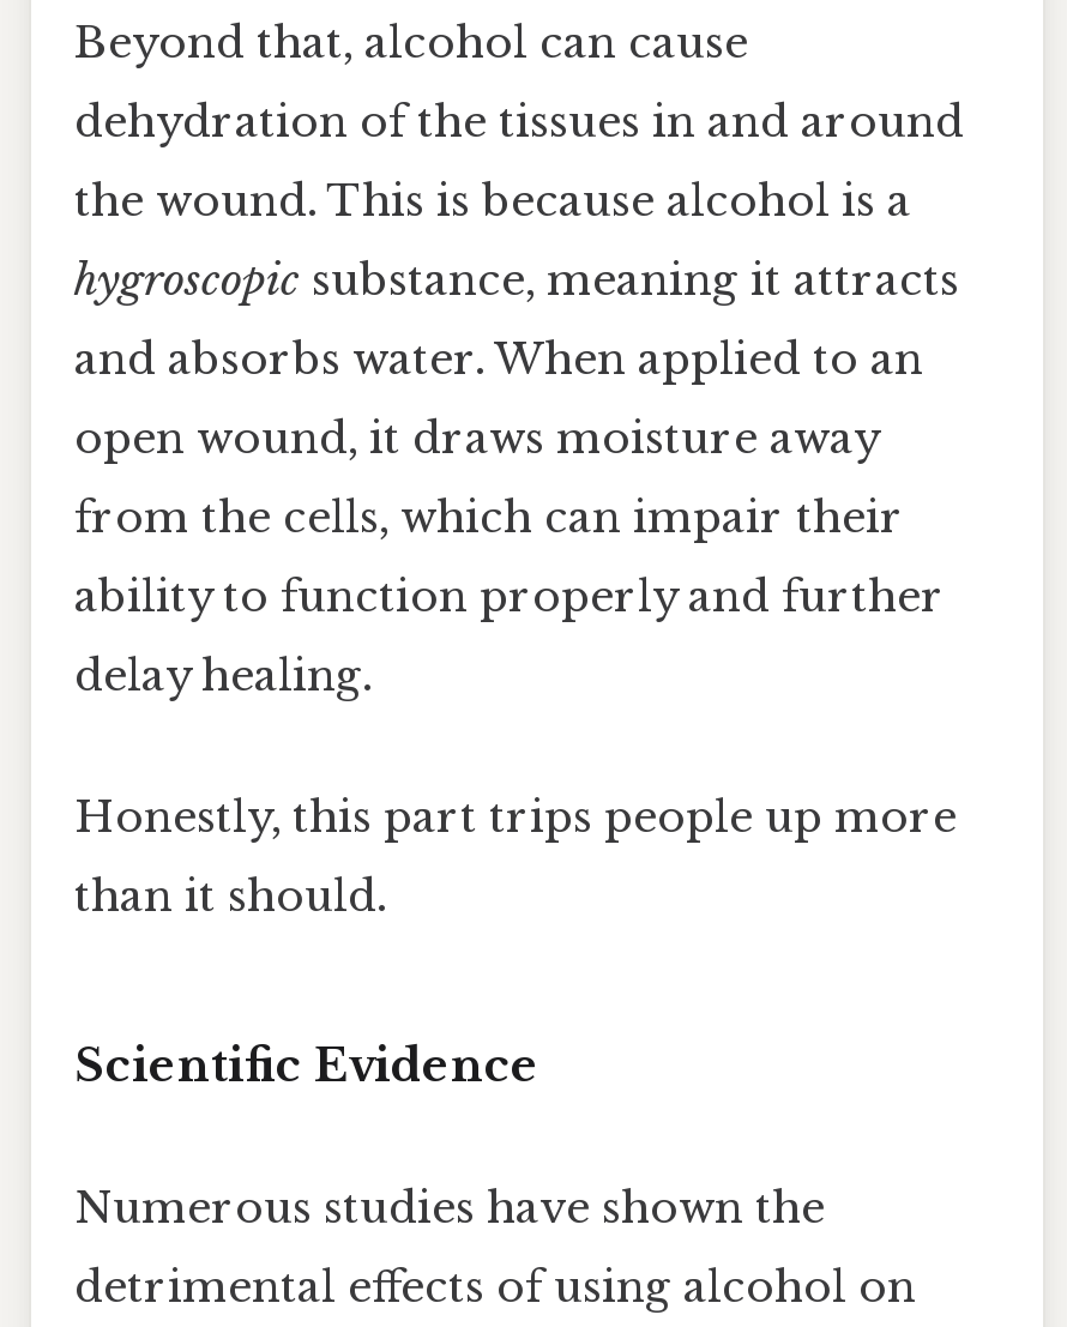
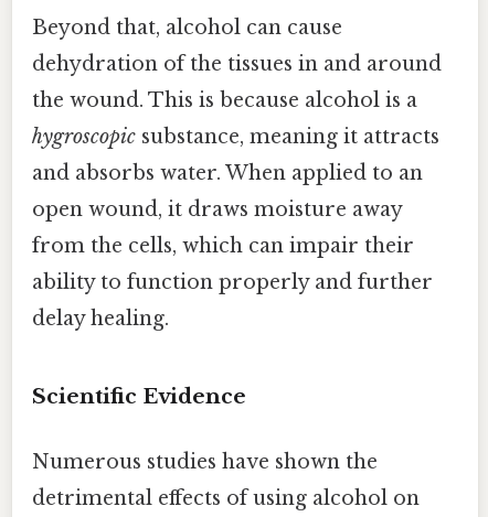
- Honestly, this part trips people up more
- than it should.
